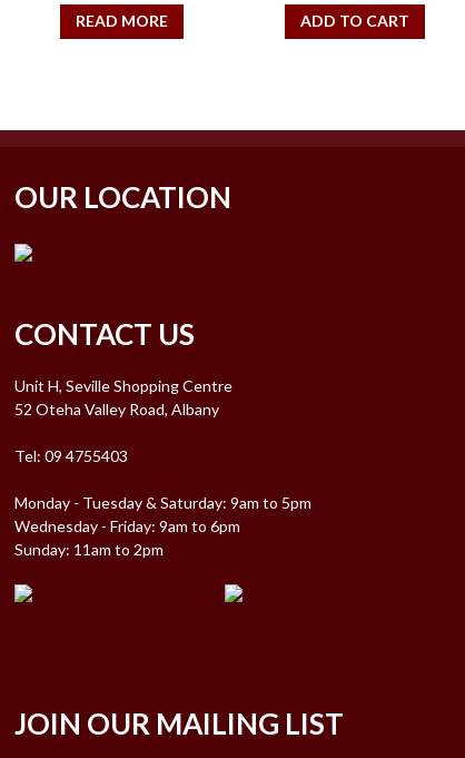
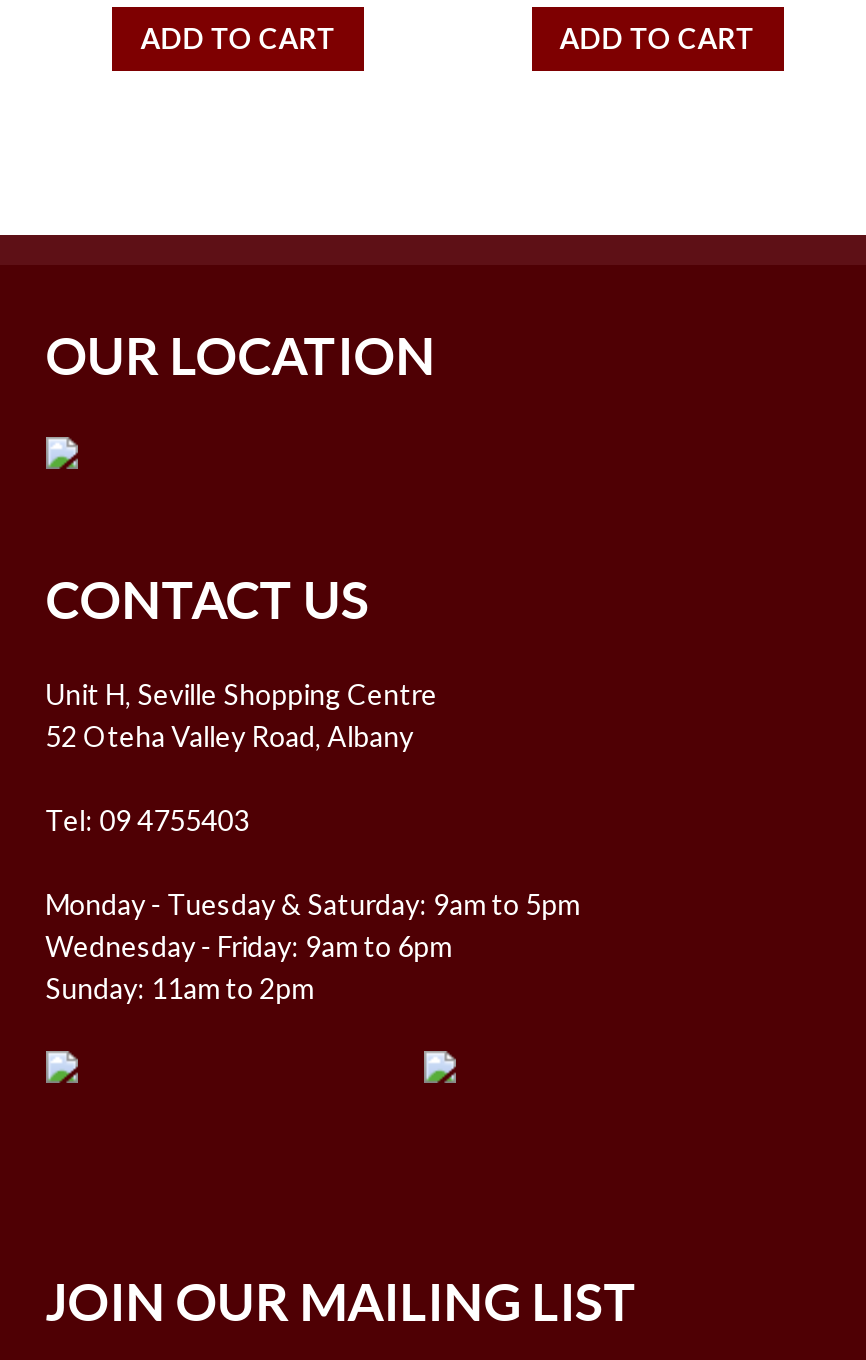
- READ MORE
+ ADD TO CART
